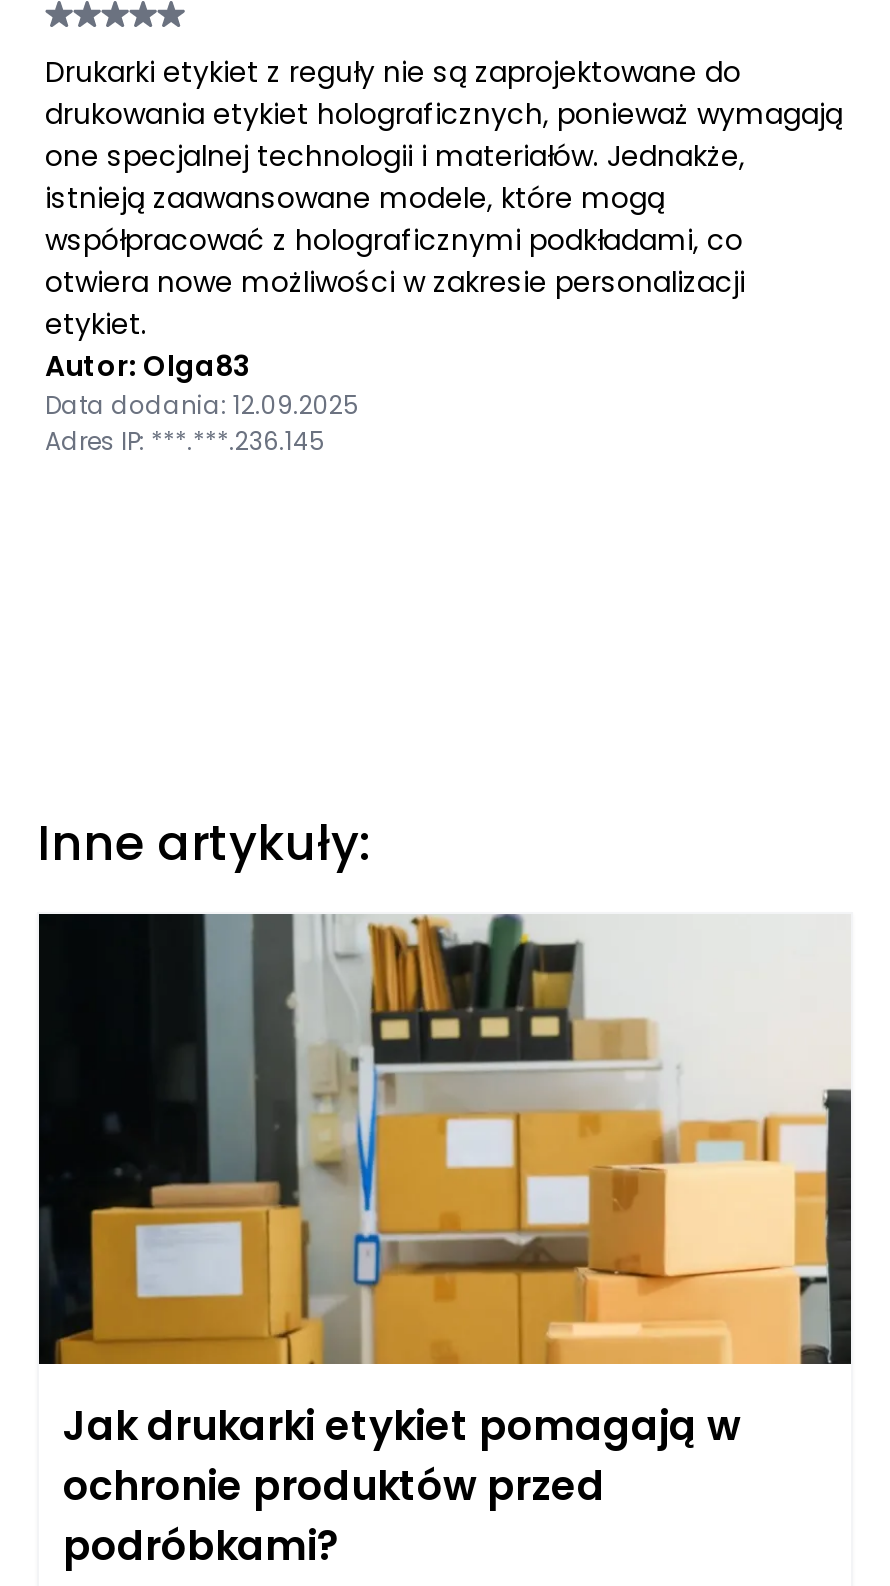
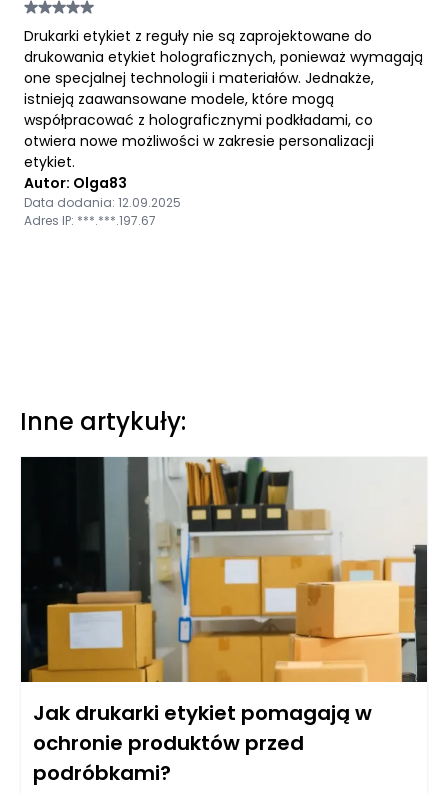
- Adres IP: ***.***.236.145
+ Adres IP: ***.***.197.67
